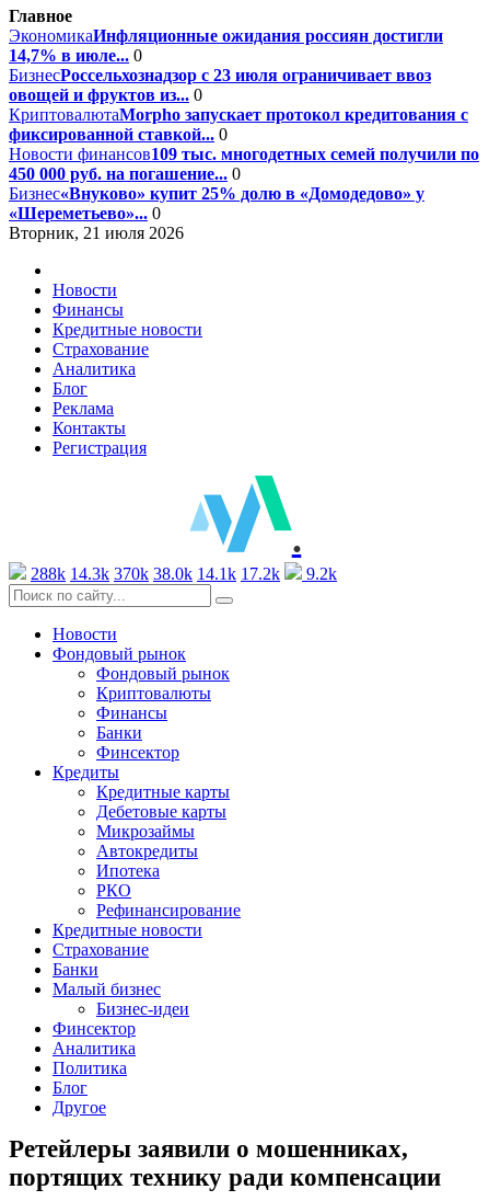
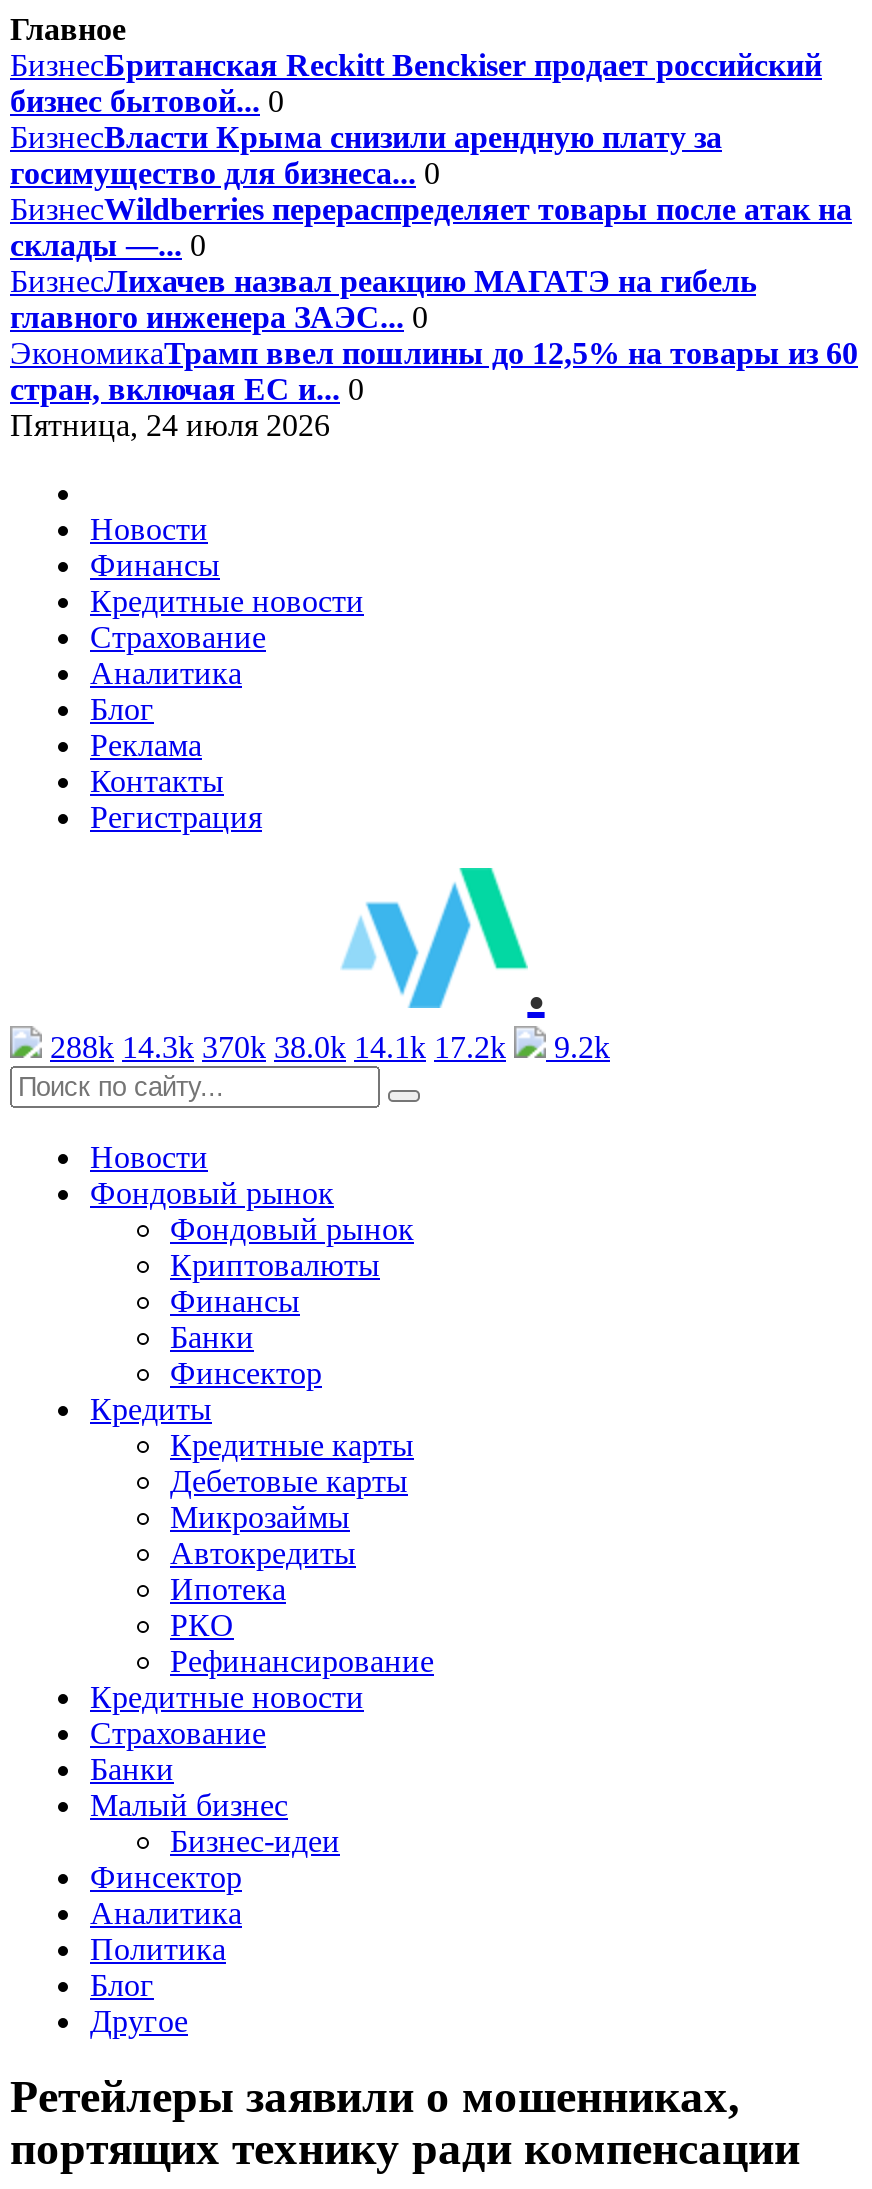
- ЭкономикаИнфляционные ожидания россиян достигли
- 14,7% в июле... 0
- БизнесРоссельхознадзор с 23 июля ограничивает ввоз
- овощей и фруктов из... 0
- КриптовалютаMorpho запускает протокол кредитования с
- фиксированной ставкой... 0
- Новости финансов109 тыс. многодетных семей получили по
- 450 000 руб. на погашение... 0
- Бизнес«Внуково» купит 25% долю в «Домодедово» у
- «Шереметьево»... 0
- Вторник, 21 июля 2026
+ БизнесБританская Reckitt Benckiser продает российский
+ бизнес бытовой... 0
+ БизнесВласти Крыма снизили арендную плату за
+ госимущество для бизнеса... 0
+ БизнесWildberries перераспределяет товары после атак на
+ склады —... 0
+ БизнесЛихачев назвал реакцию МАГАТЭ на гибель
+ главного инженера ЗАЭС... 0
+ ЭкономикаТрамп ввел пошлины до 12,5% на товары из 60
+ стран, включая ЕС и... 0
+ Пятница, 24 июля 2026
